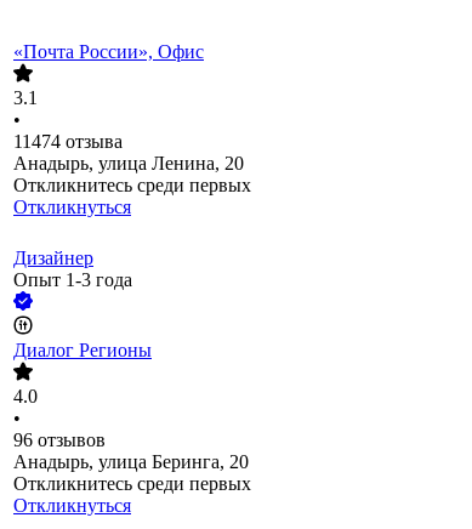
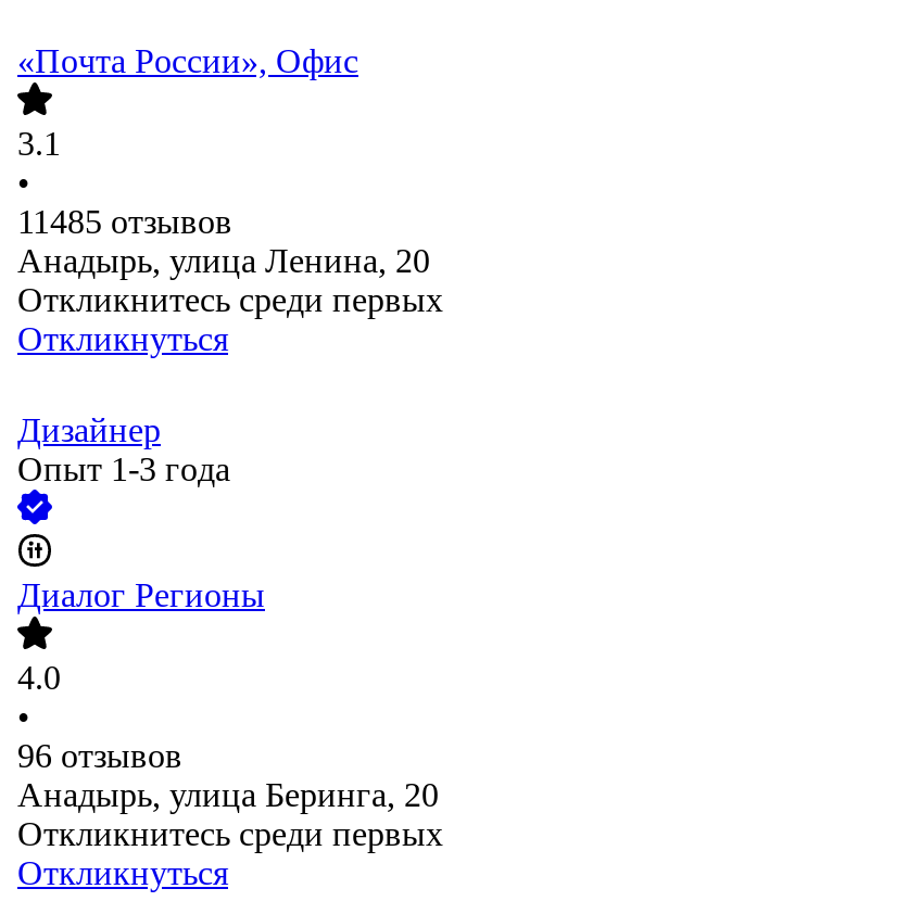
- 11474 отзыва
+ 11485 отзывов
